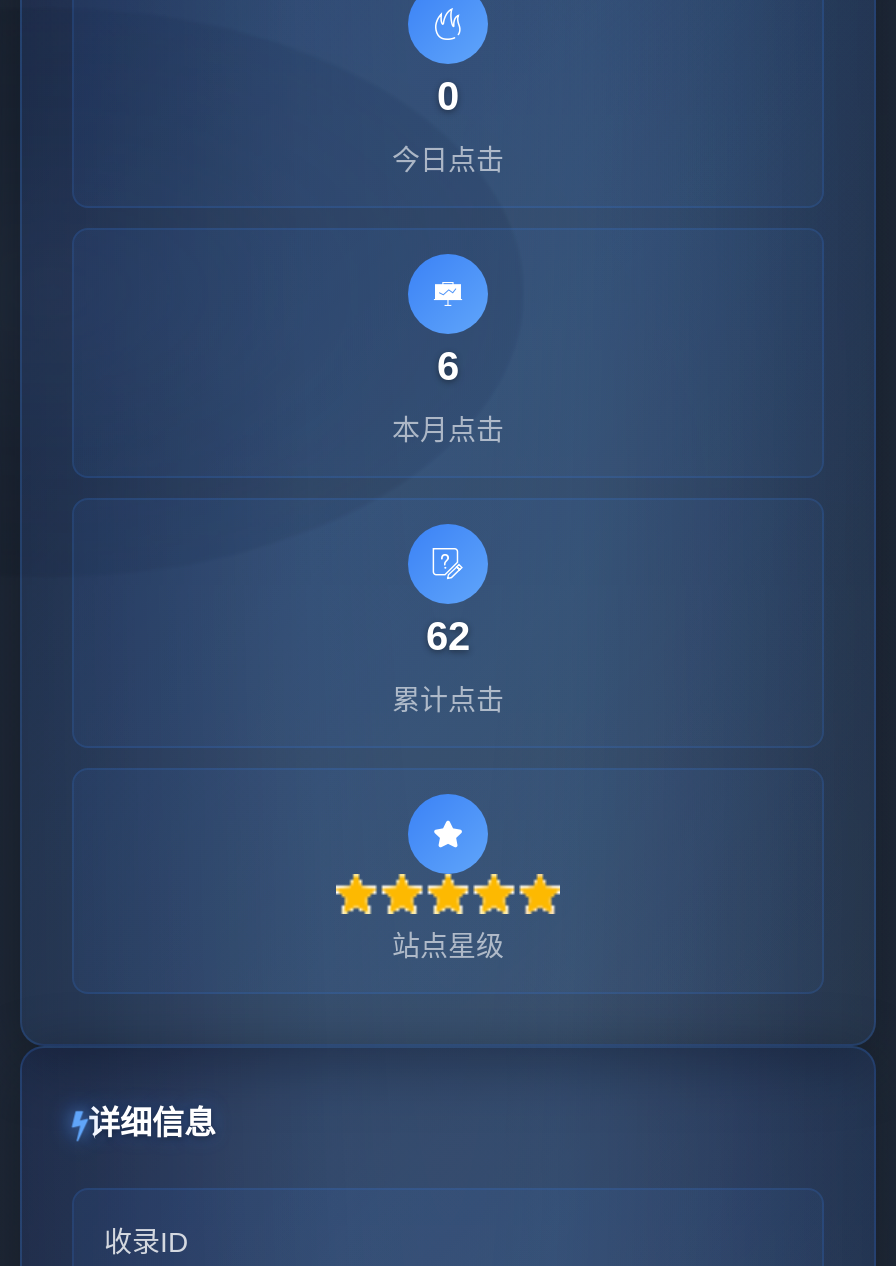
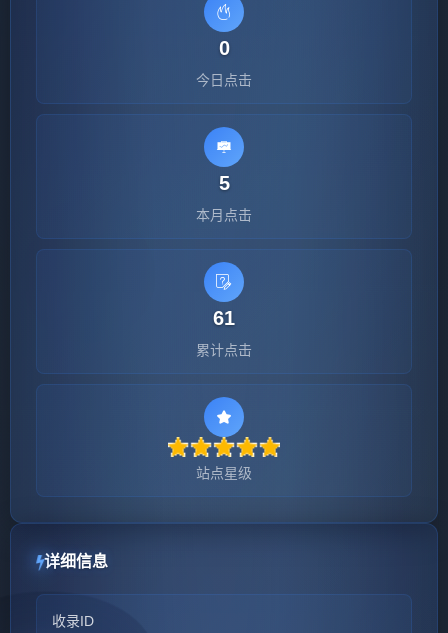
- 6
+ 5

- 62
+ 61
